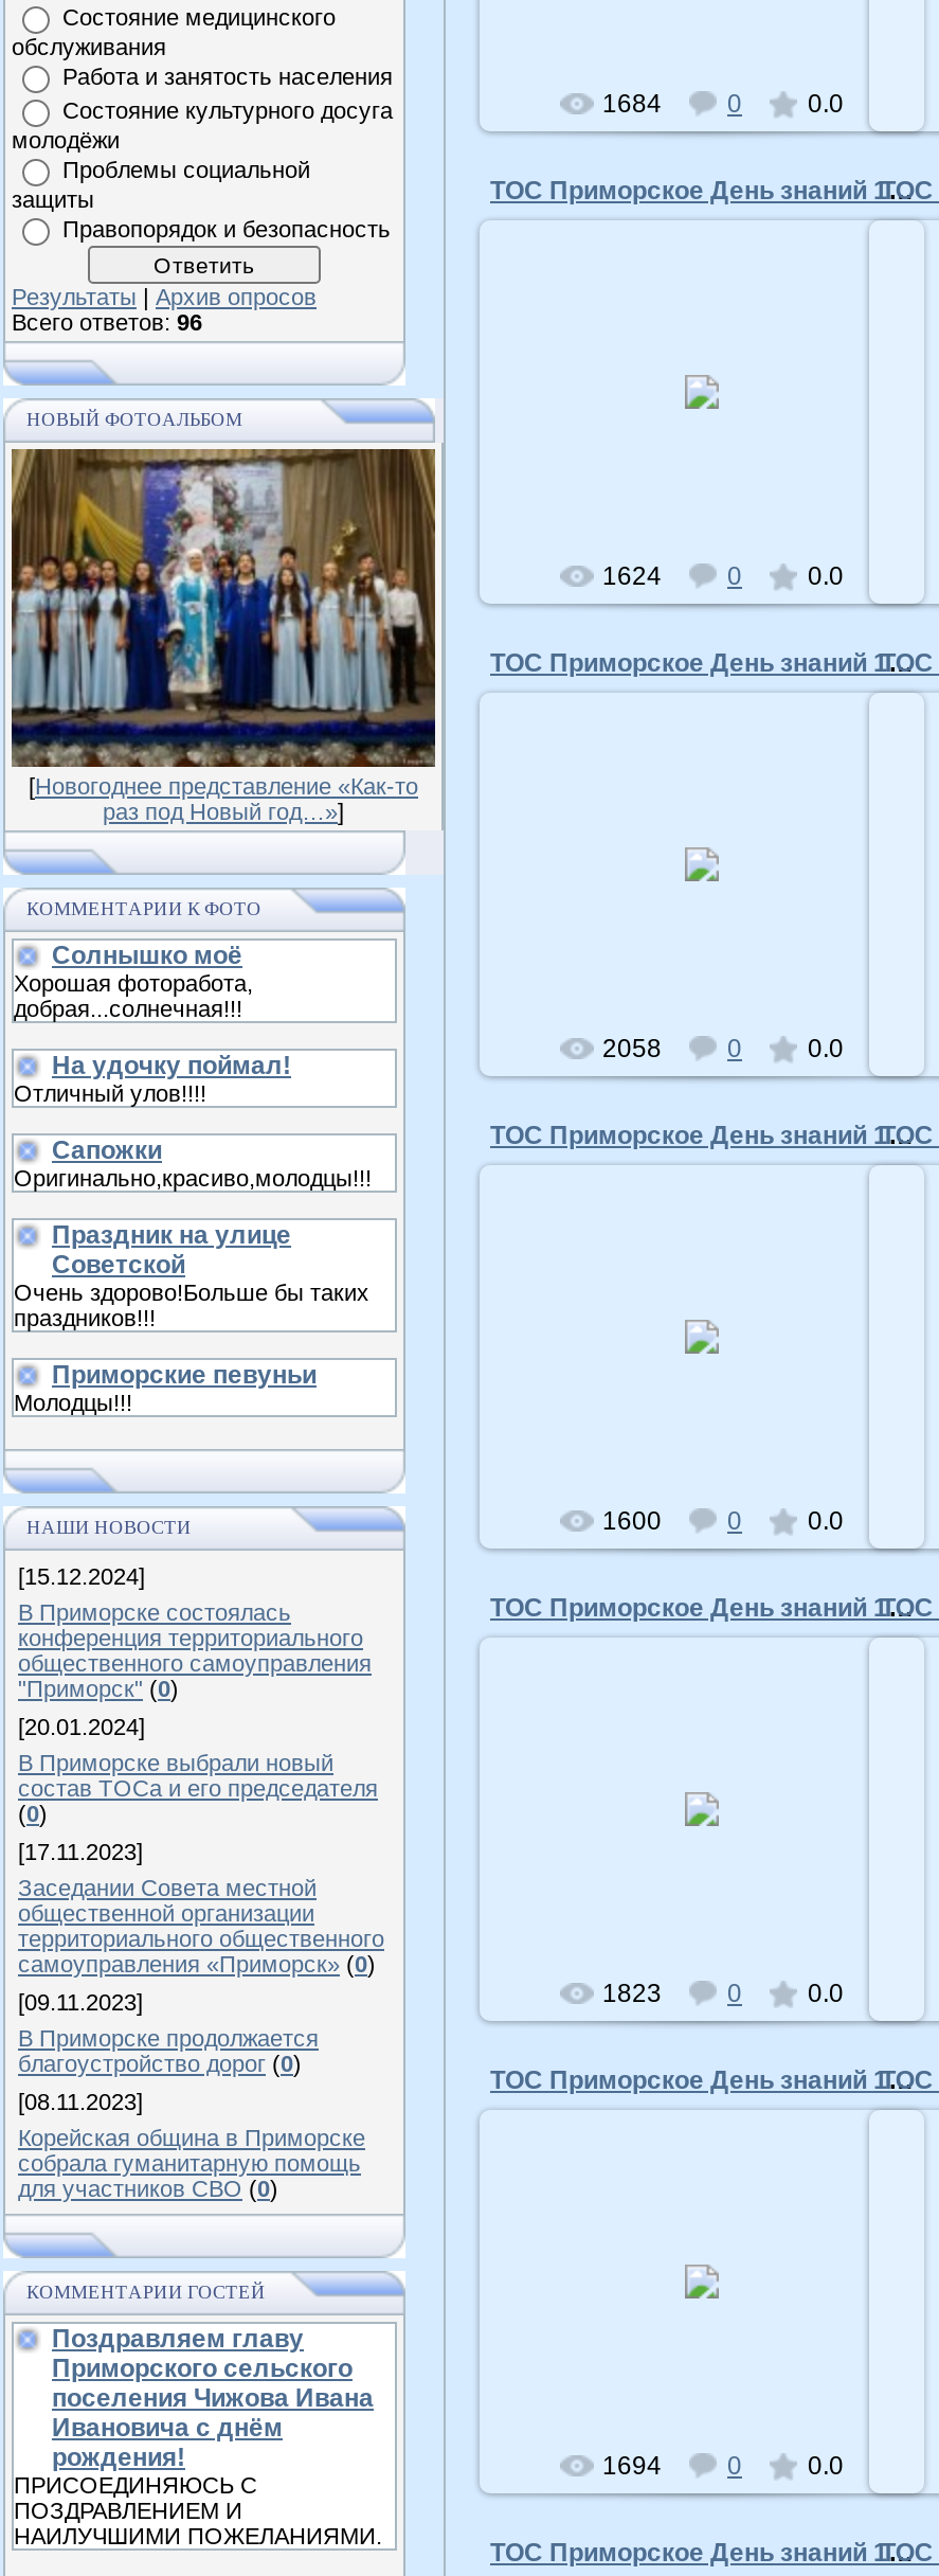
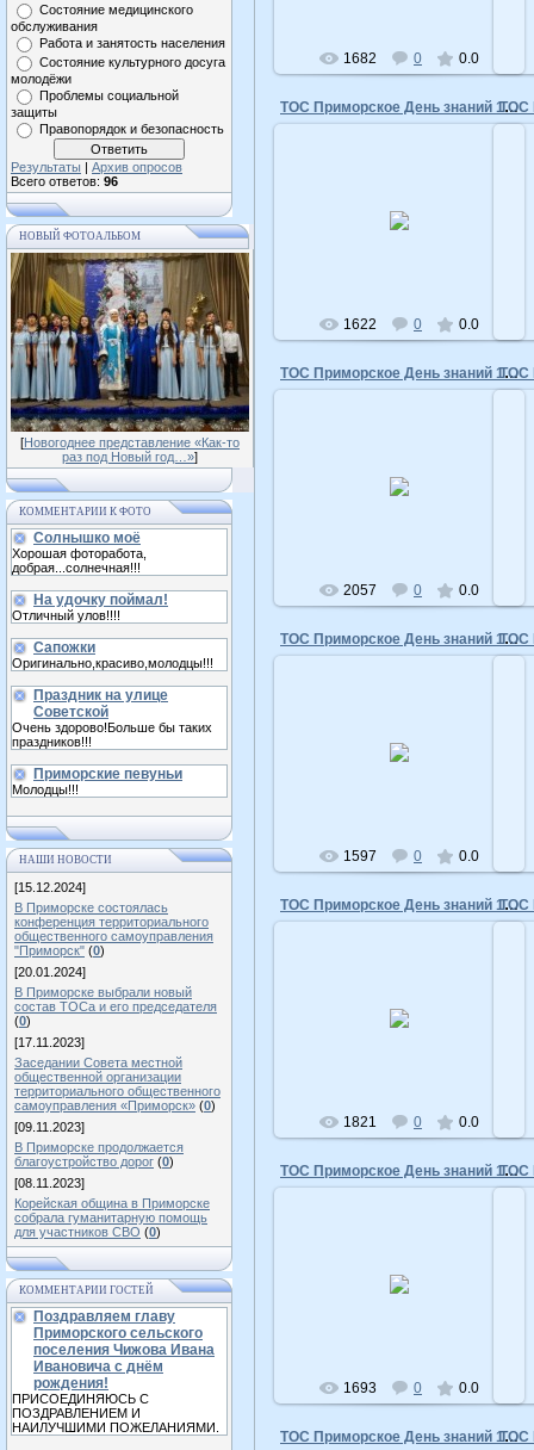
- 1684
+ 1682

- 1624
+ 1622

- 2058
+ 2057

- 1600
+ 1597

- 1823
+ 1821

- 1694
+ 1693
